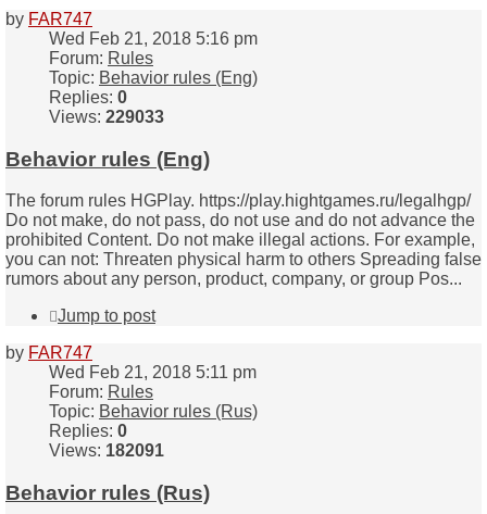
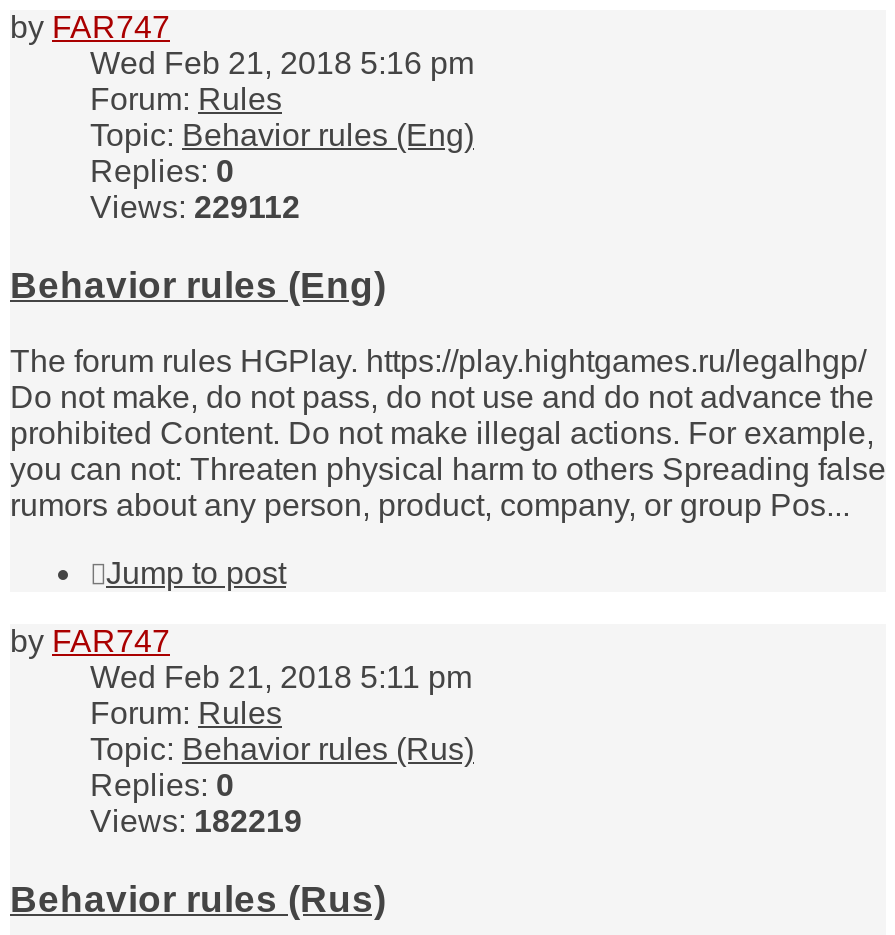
- Views: 229033
+ Views: 229112

- Views: 182091
+ Views: 182219
